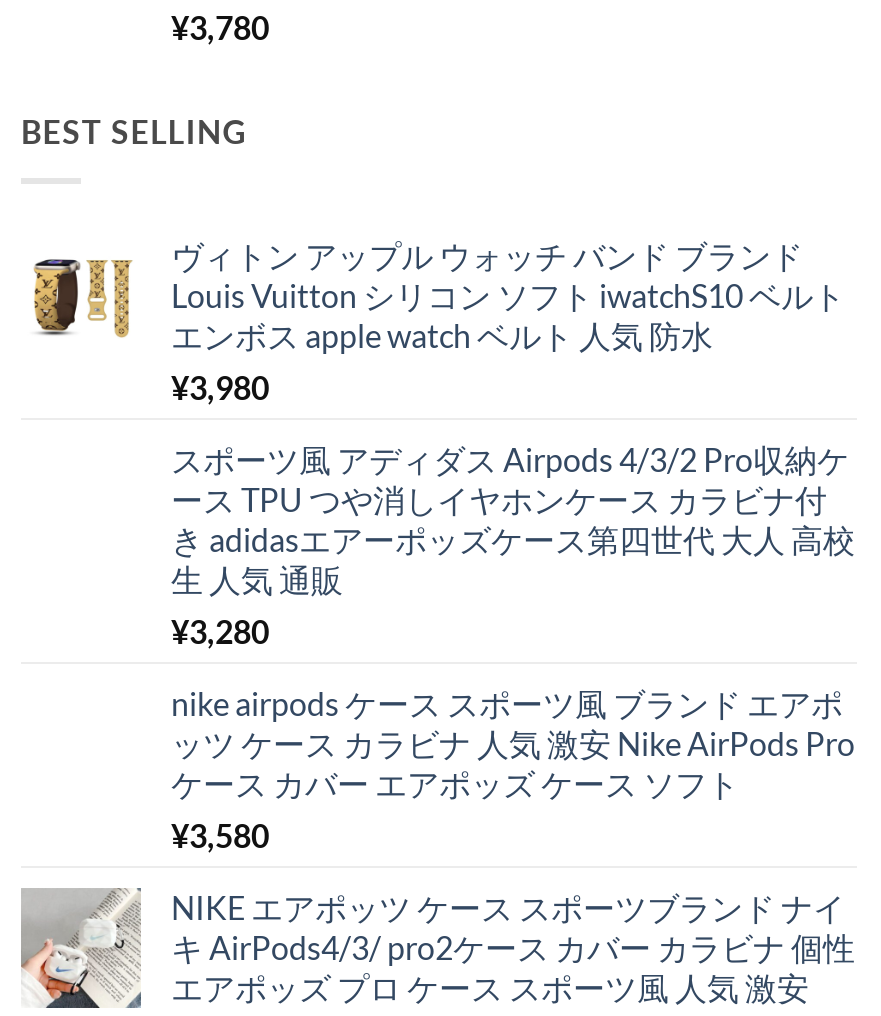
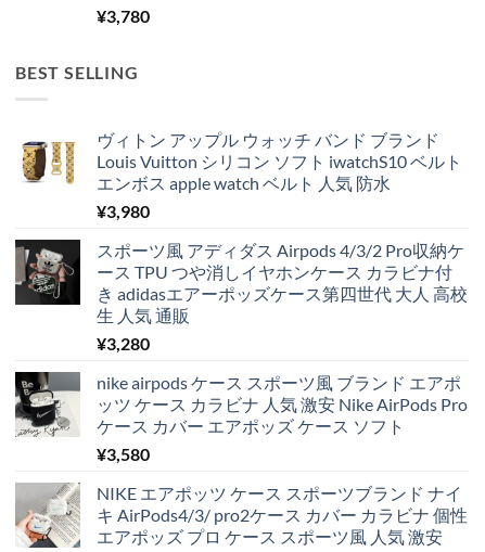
+ [image]

+ [image]
